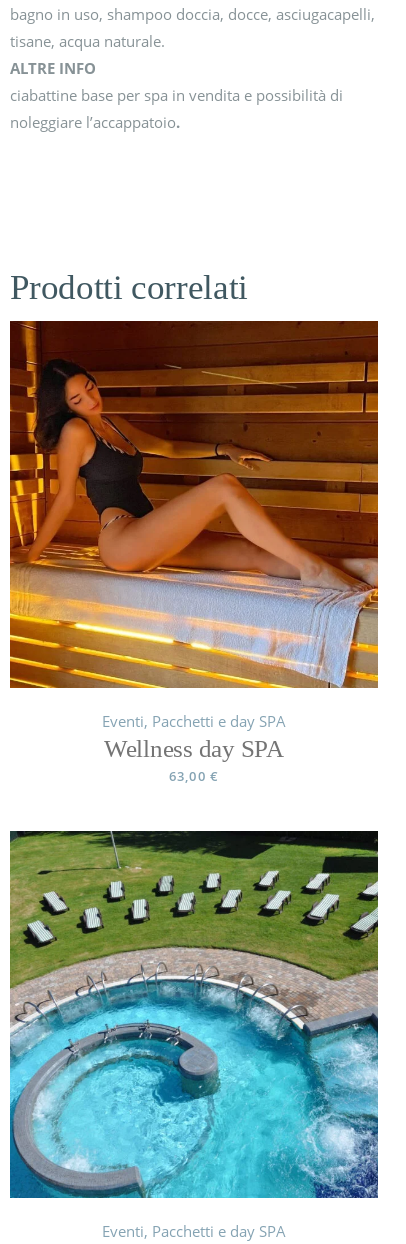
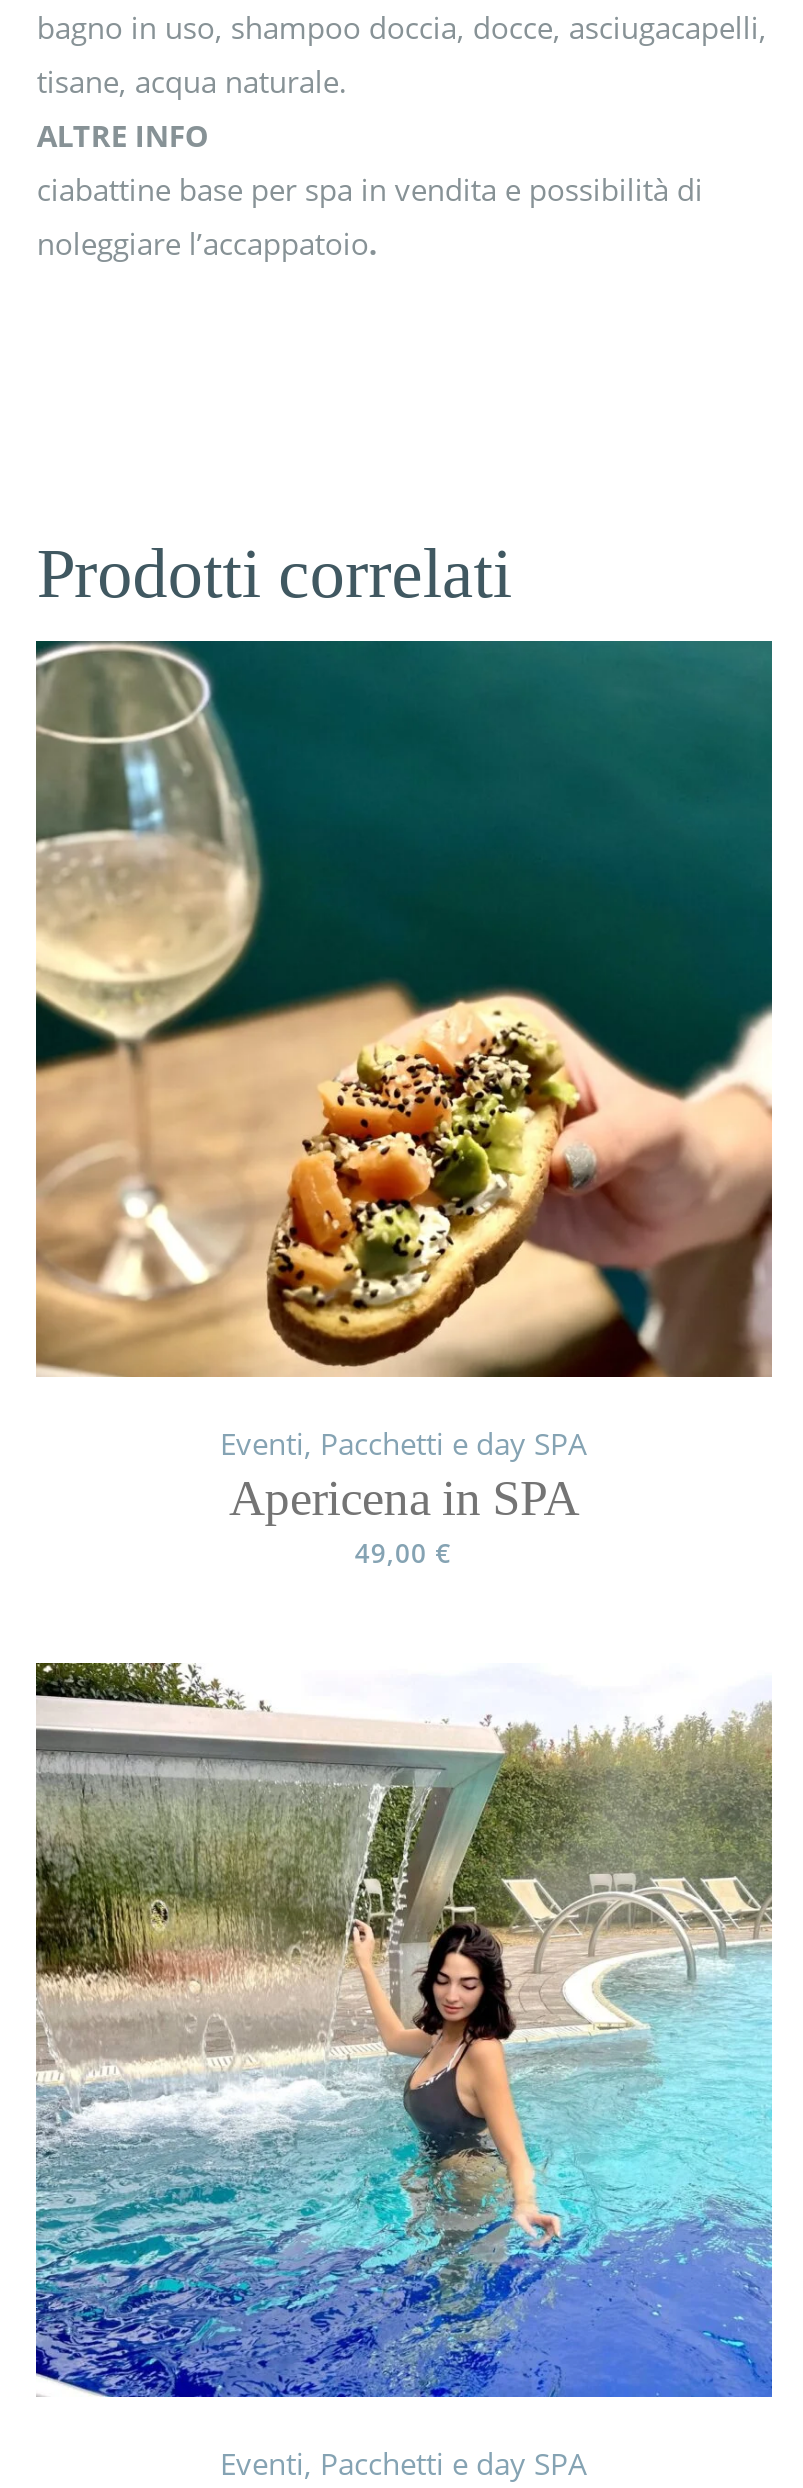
- [image]
+ [image]

- Wellness day SPA
+ Apericena in SPA

- 63,00 €
+ 49,00 €

- [image]
+ [image]
